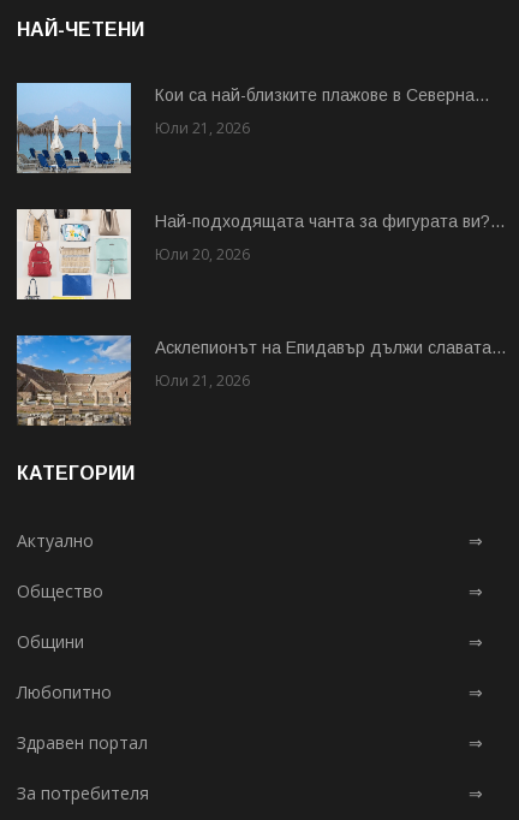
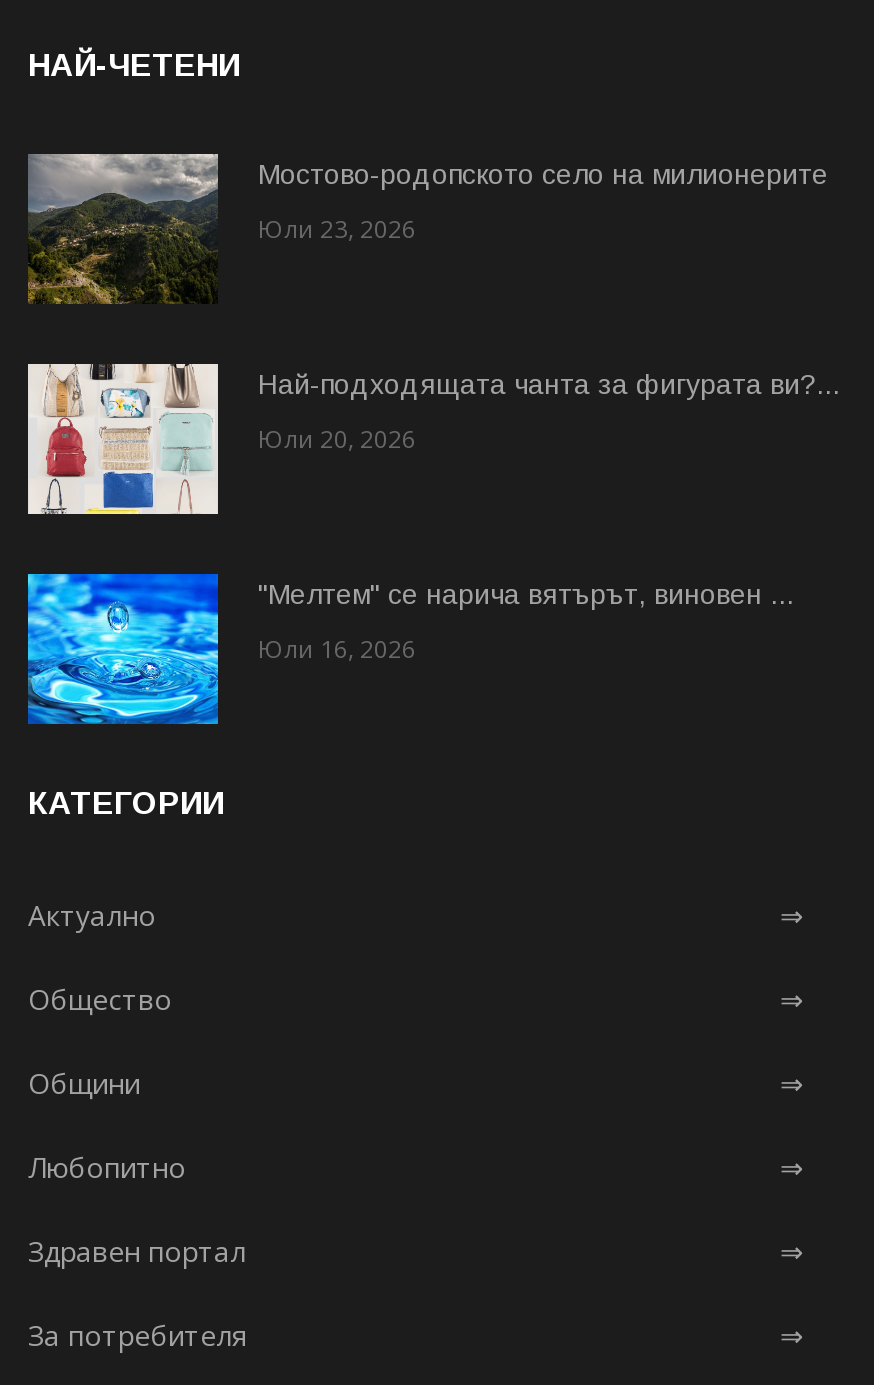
- [image]
- Кои са най-близките плажове в Северна...
+ [image]
+ Мостово-родопското село на милионерите

- Юли 21, 2026
+ Юли 23, 2026

- [image]
- Асклепионът на Епидавър дължи славата...
+ [image]
+ "Мелтем" се нарича вятърът, виновен ...

- Юли 21, 2026
+ Юли 16, 2026
